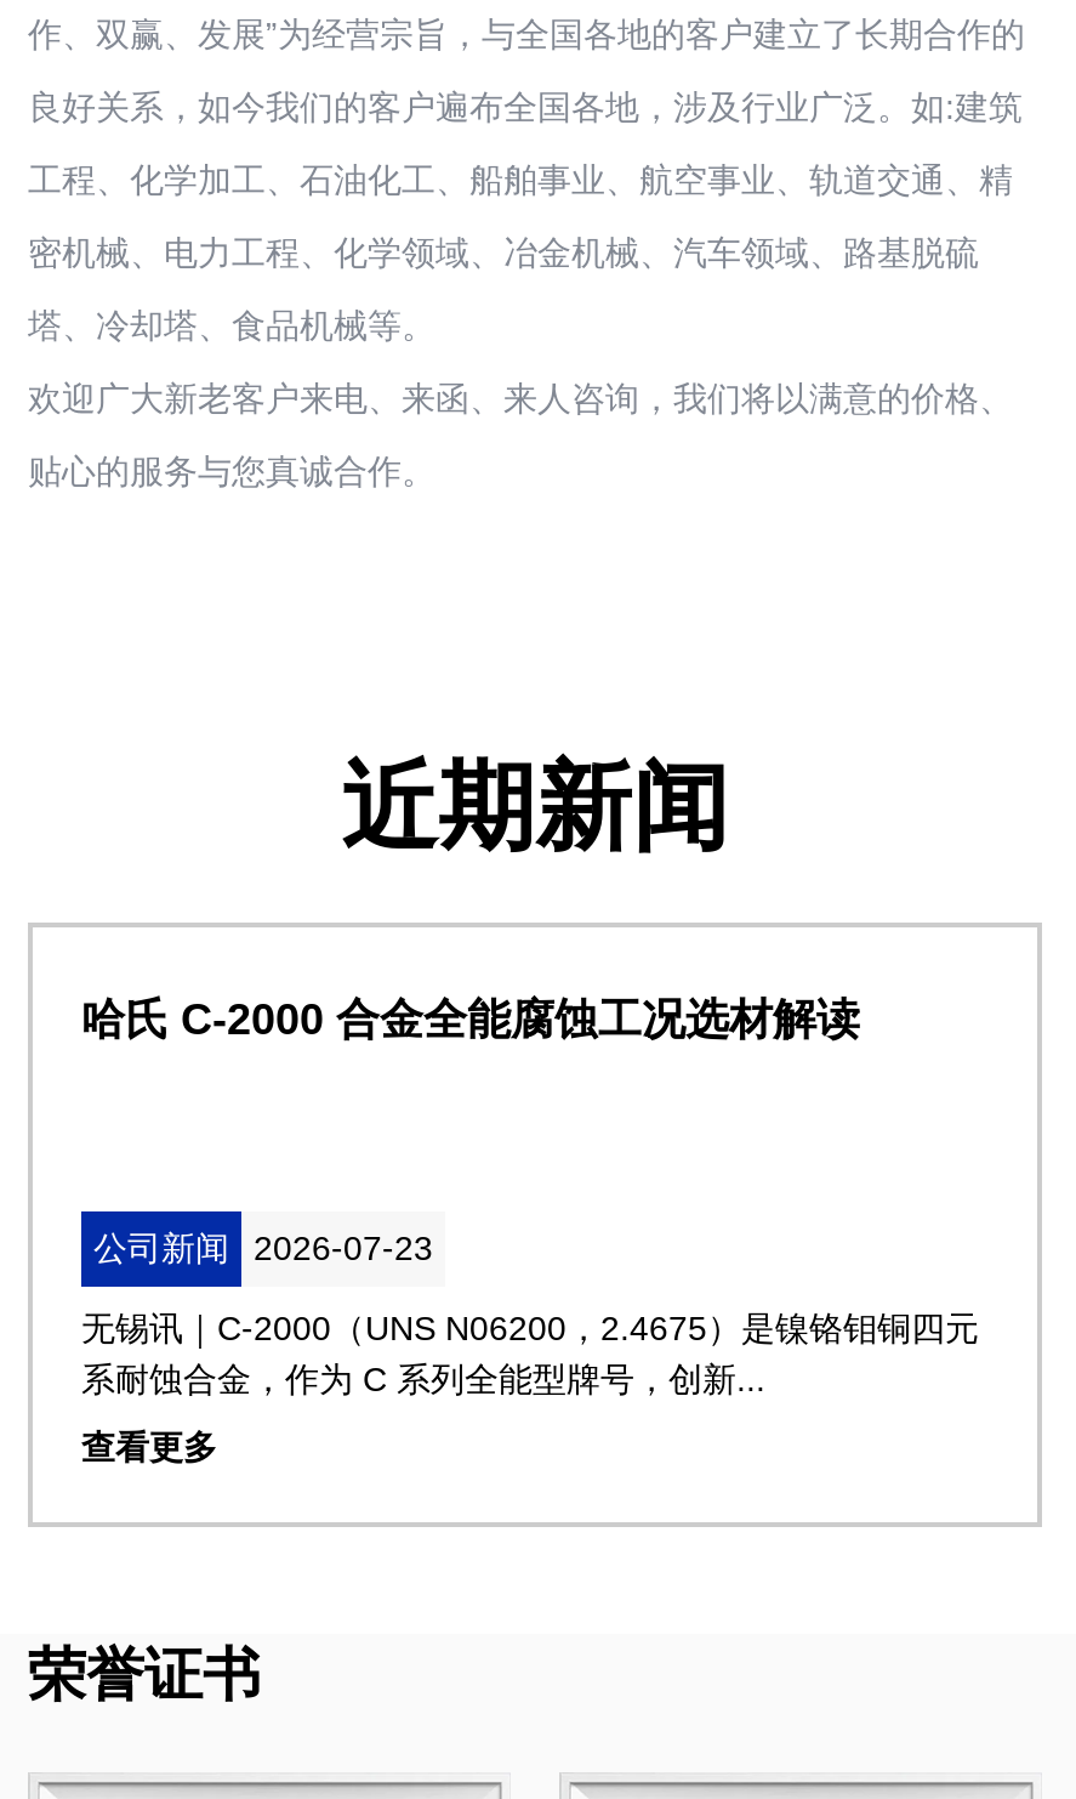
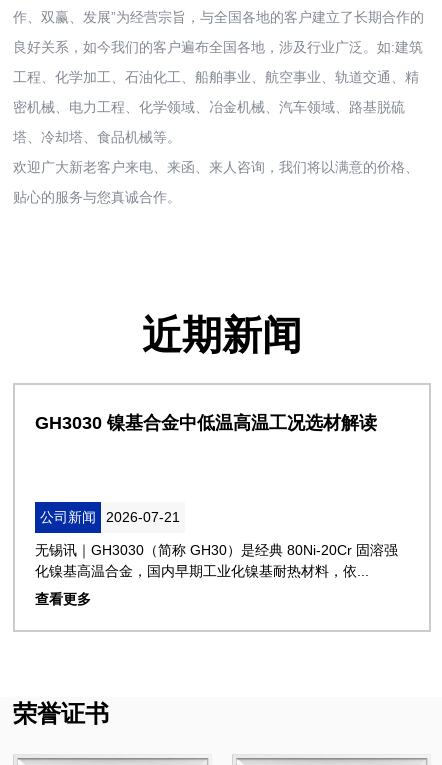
- 哈氏 C-2000 合金全能腐蚀工况选材解读
+ GH3030 镍基合金中低温高温工况选材解读

- 公司新闻 2026-07-23
+ 公司新闻 2026-07-21

- 无锡讯｜C-2000（UNS N06200，2.4675）是镍铬钼铜四元
- 系耐蚀合金，作为 C 系列全能型牌号，创新...
+ 无锡讯｜GH3030（简称 GH30）是经典 80Ni-20Cr 固溶强
+ 化镍基高温合金，国内早期工业化镍基耐热材料，依...
